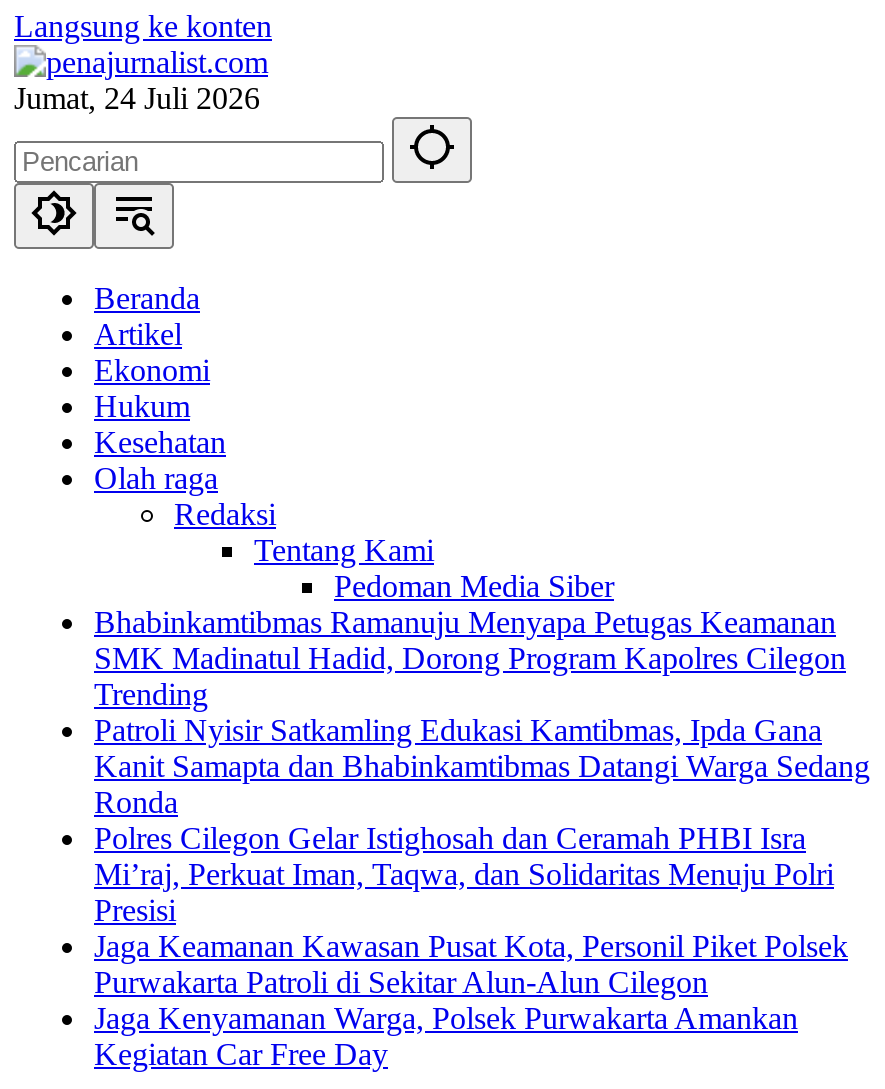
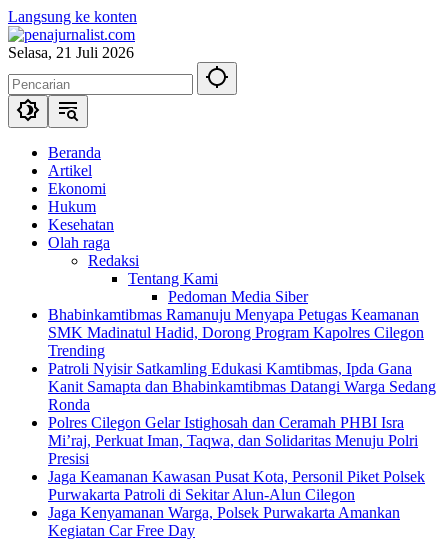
- Jumat, 24 Juli 2026
+ Selasa, 21 Juli 2026
